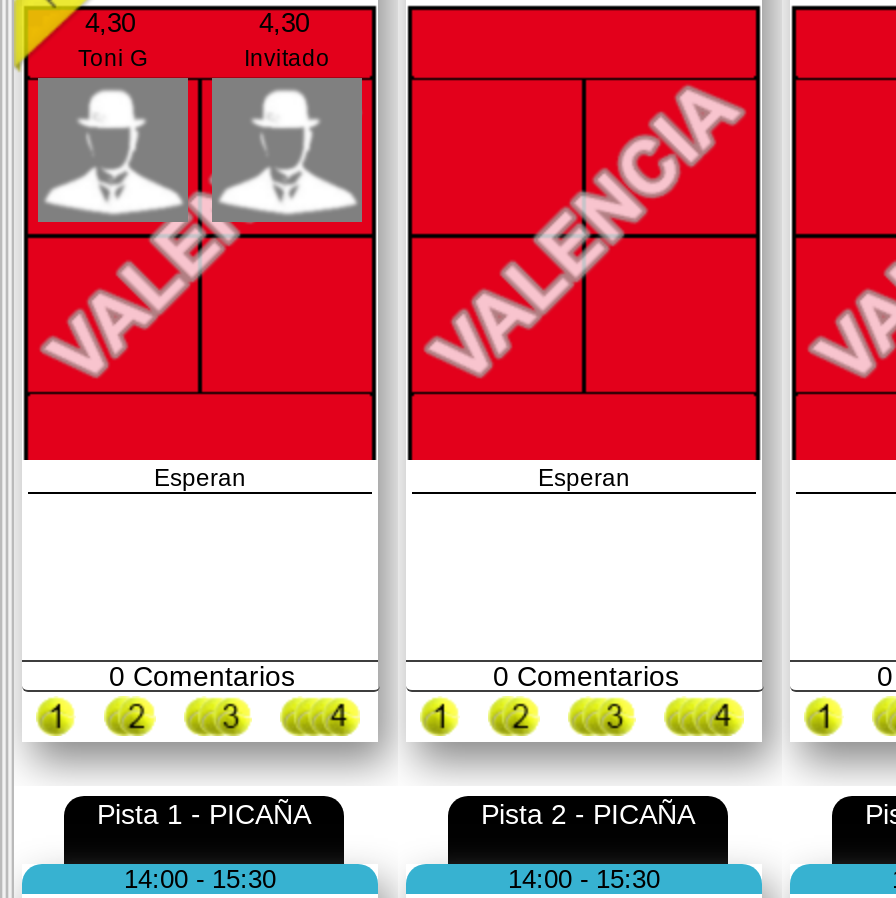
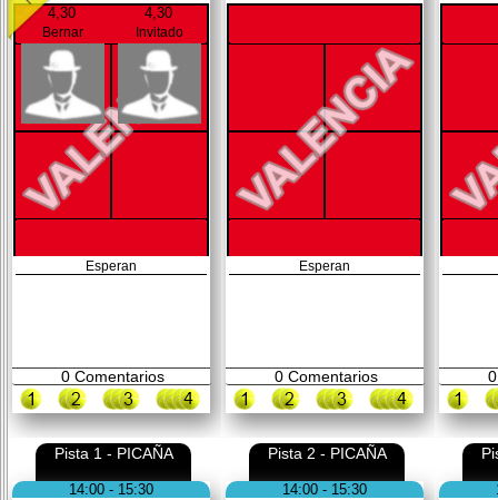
- Toni G
+ Bernar
